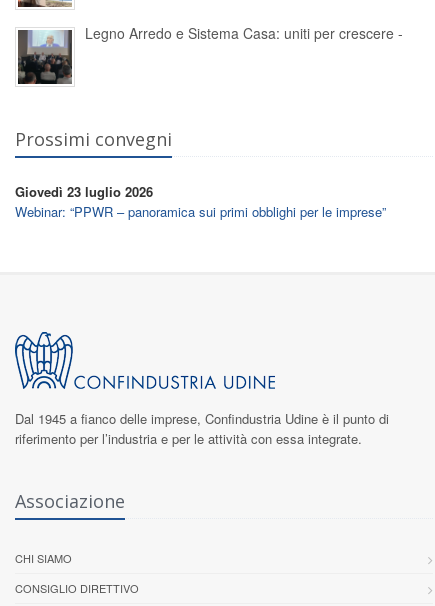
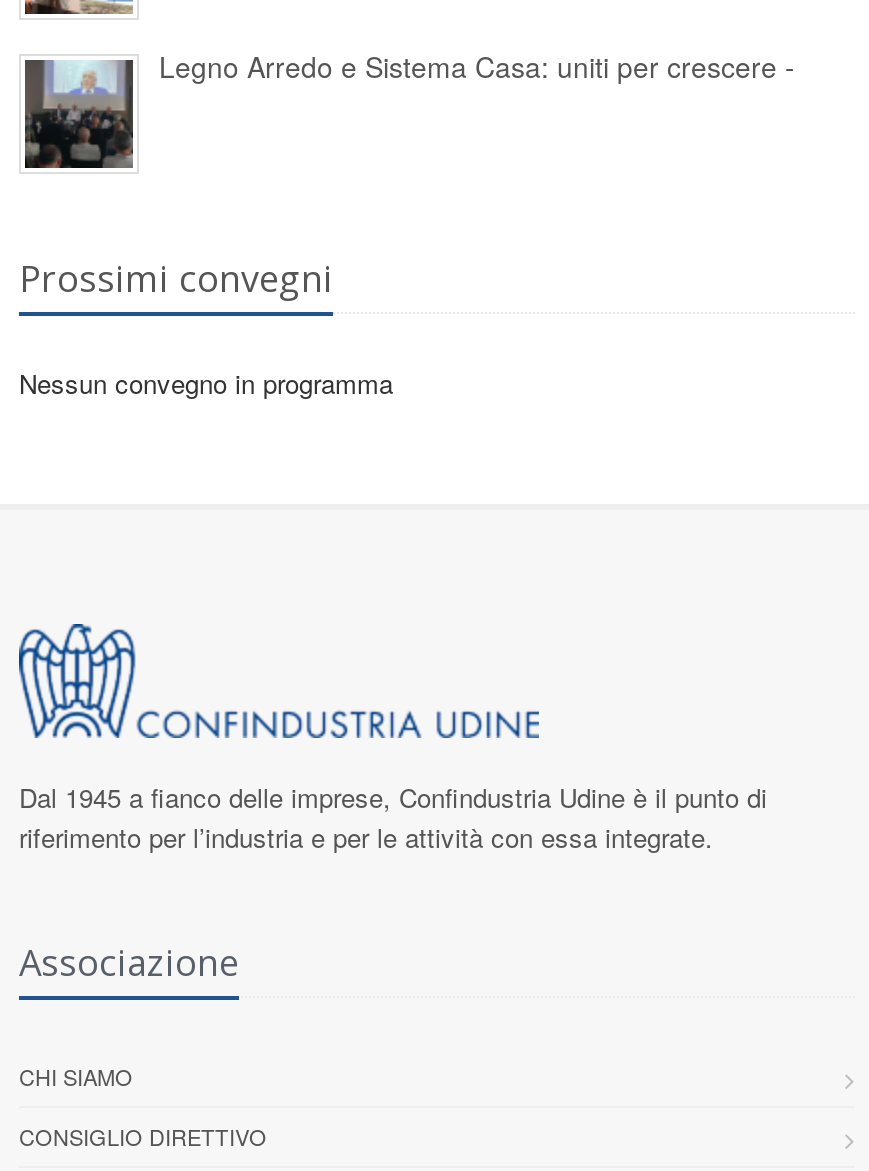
- Giovedì 23 luglio 2026
- Webinar: “PPWR – panoramica sui primi obblighi per le imprese”
+ Nessun convegno in programma
